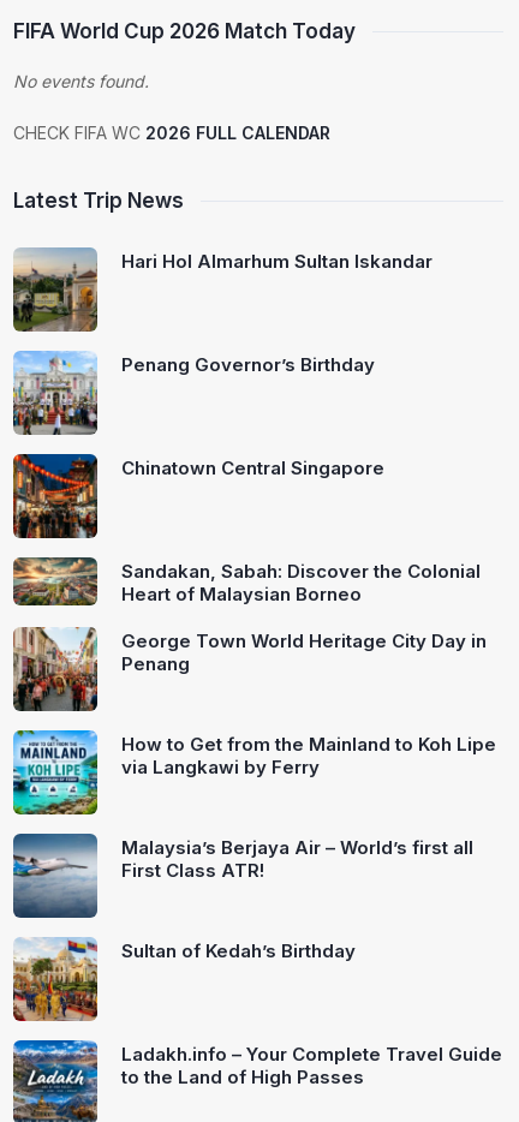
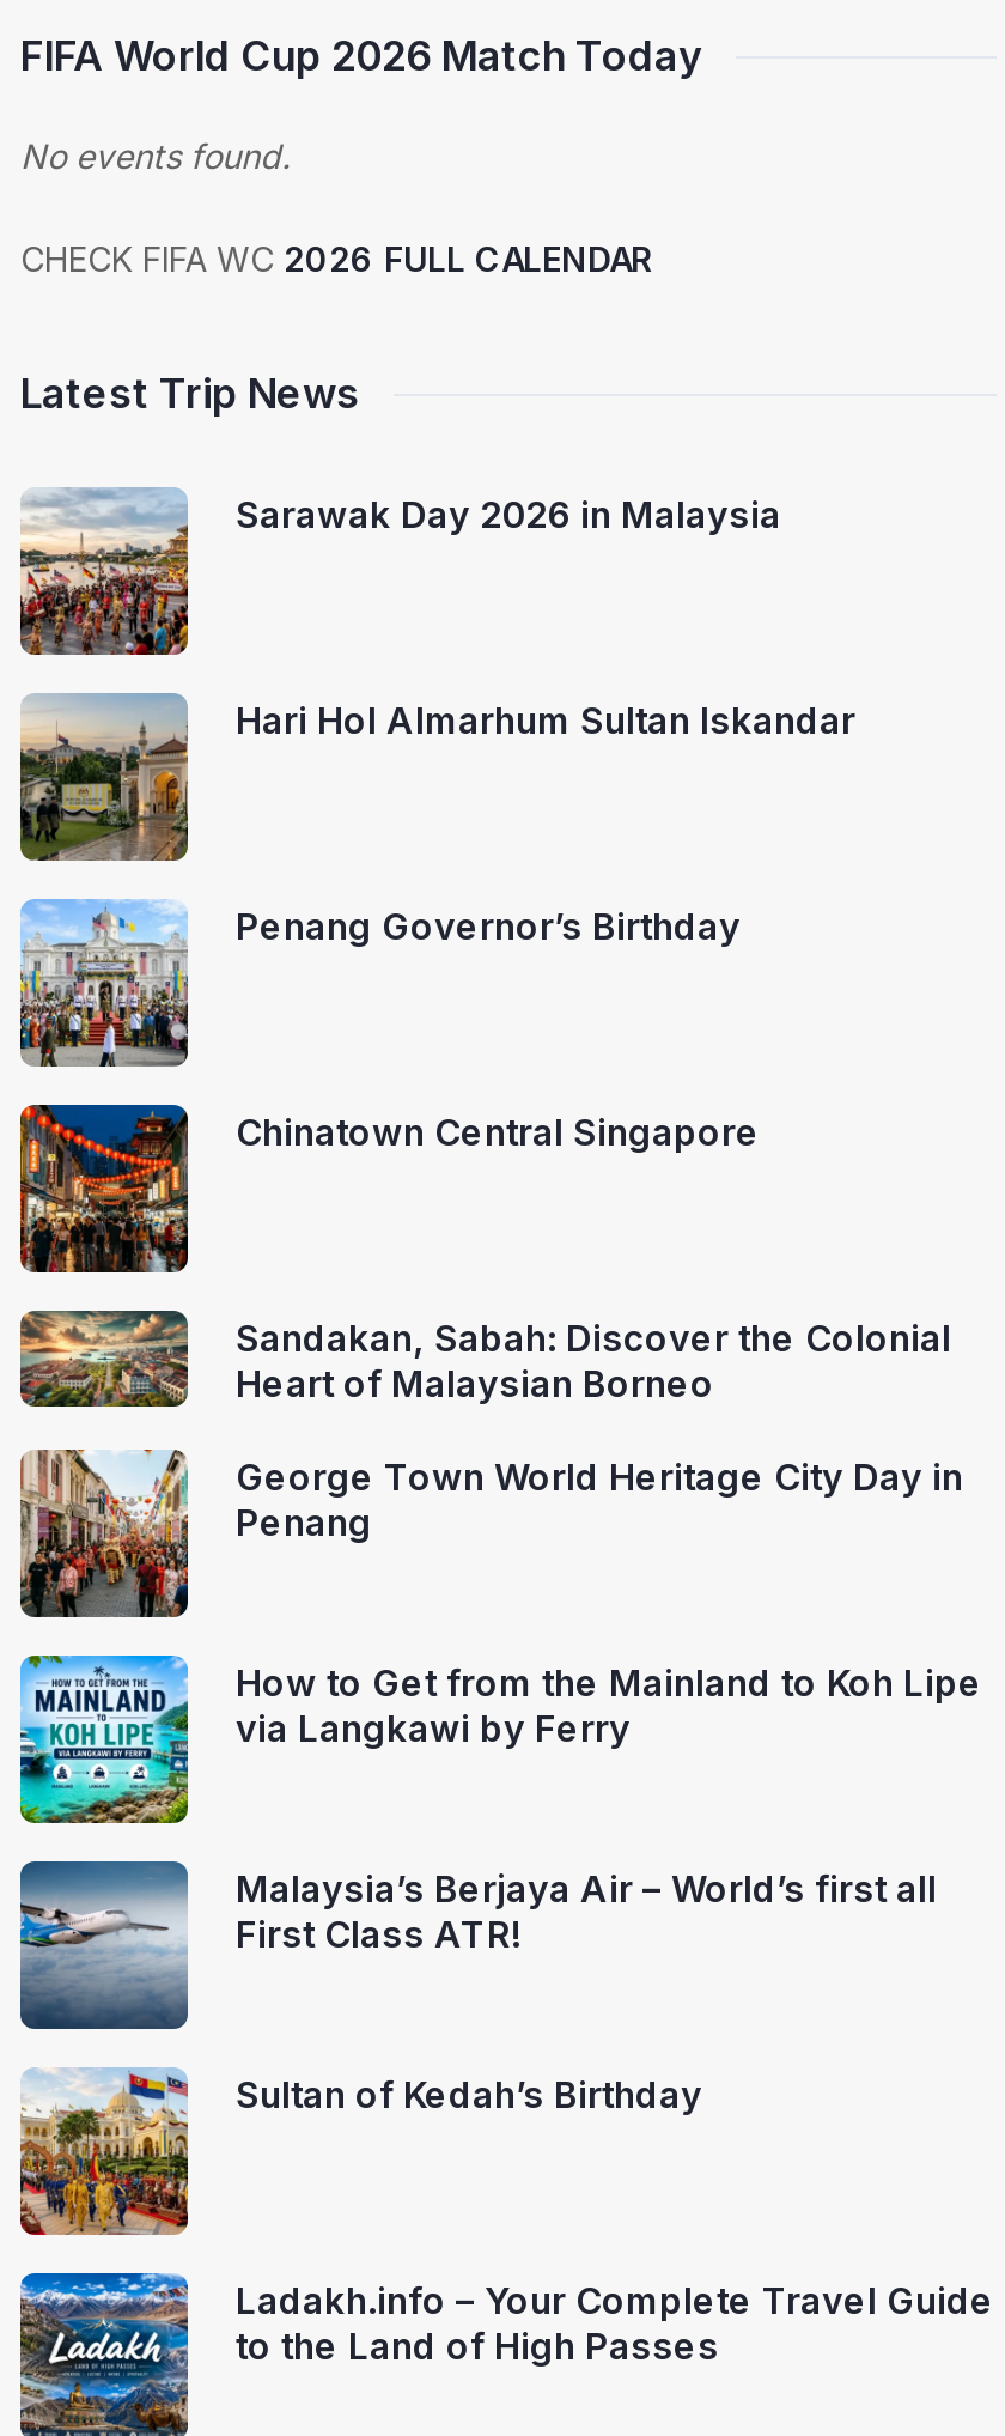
+ [image]
+ Sarawak Day 2026 in Malaysia
